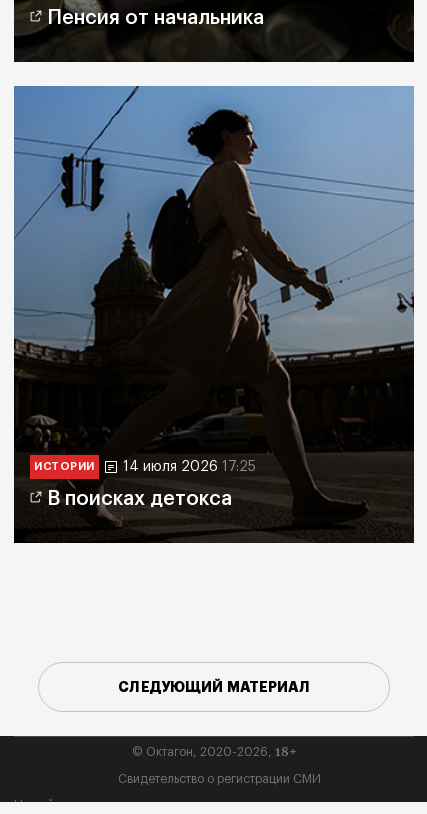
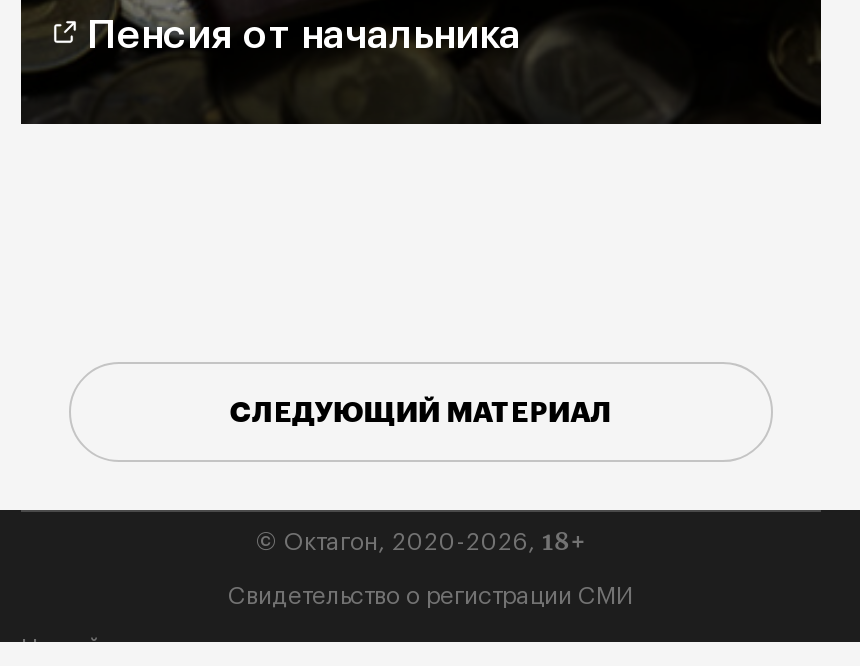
- [image]
- ИСТОРИИ
- 14 июля 2026 17:25
- В поисках детокса
